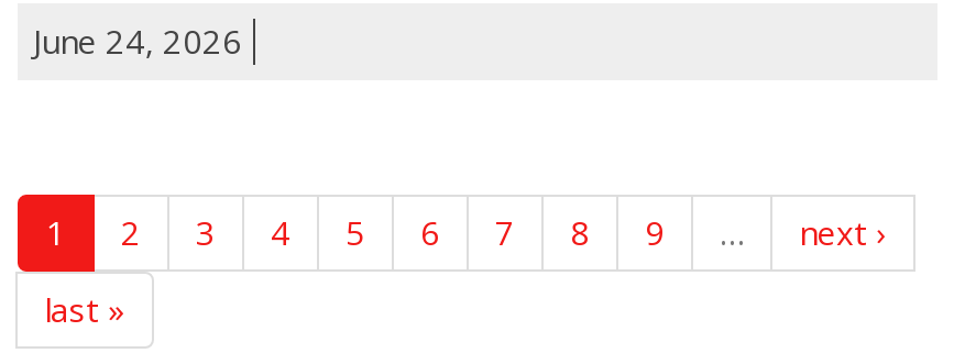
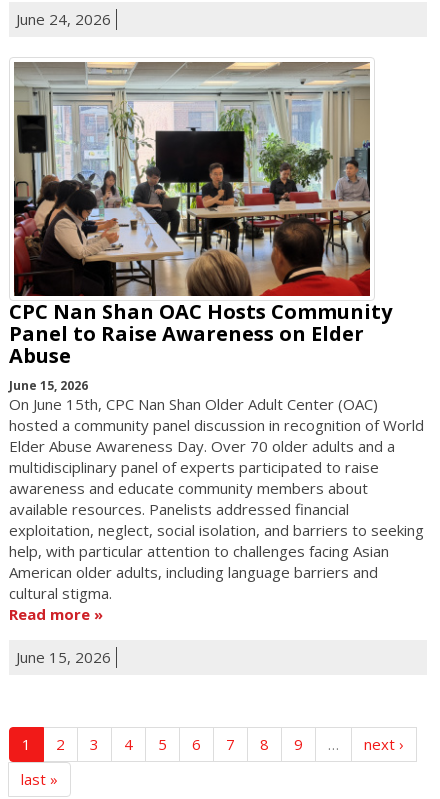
+ [image]
+ CPC Nan Shan OAC Hosts Community
+ Panel to Raise Awareness on Elder
+ Abuse
+ June 15, 2026
+ On June 15th, CPC Nan Shan Older Adult Center (OAC)
+ hosted a community panel discussion in recognition of World
+ Elder Abuse Awareness Day. Over 70 older adults and a
+ multidisciplinary panel of experts participated to raise
+ awareness and educate community members about
+ available resources. Panelists addressed financial
+ exploitation, neglect, social isolation, and barriers to seeking
+ help, with particular attention to challenges facing Asian
+ American older adults, including language barriers and
+ cultural stigma.
+ Read more
+ June 15, 2026
